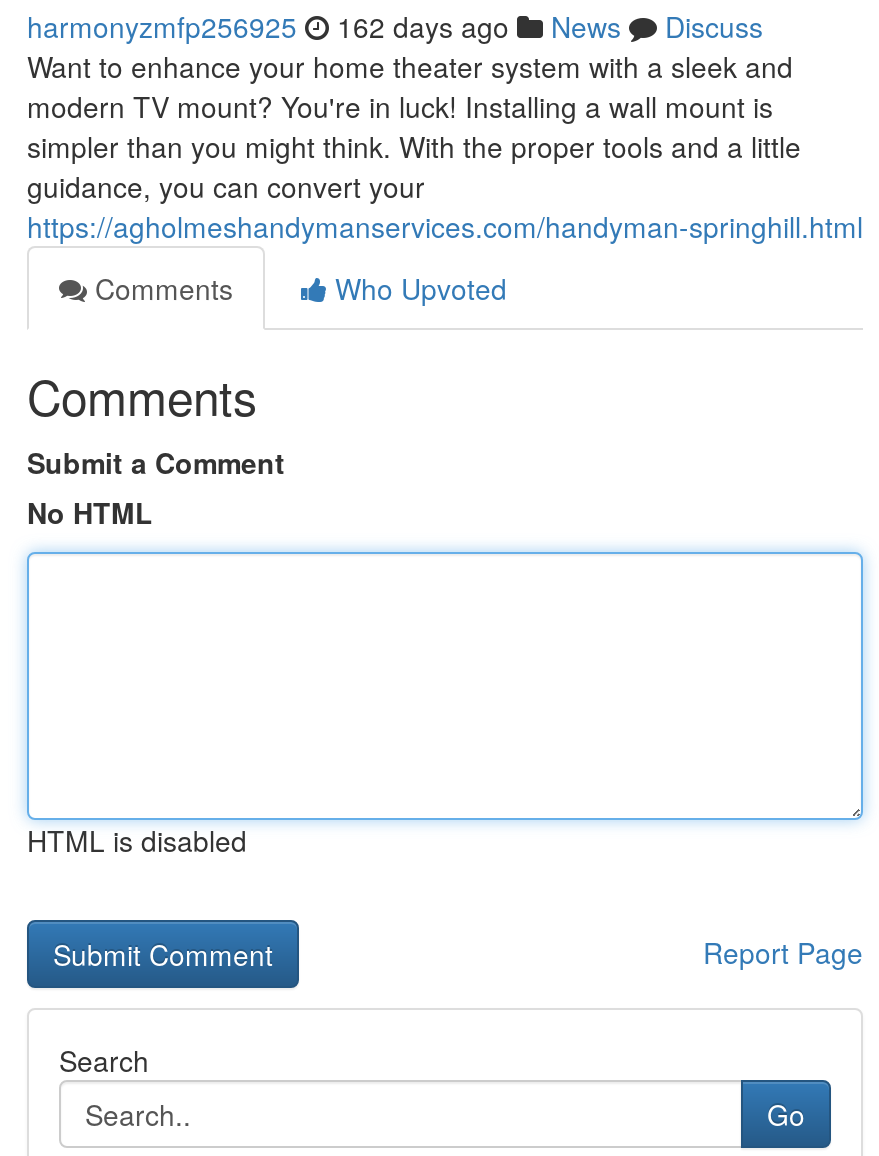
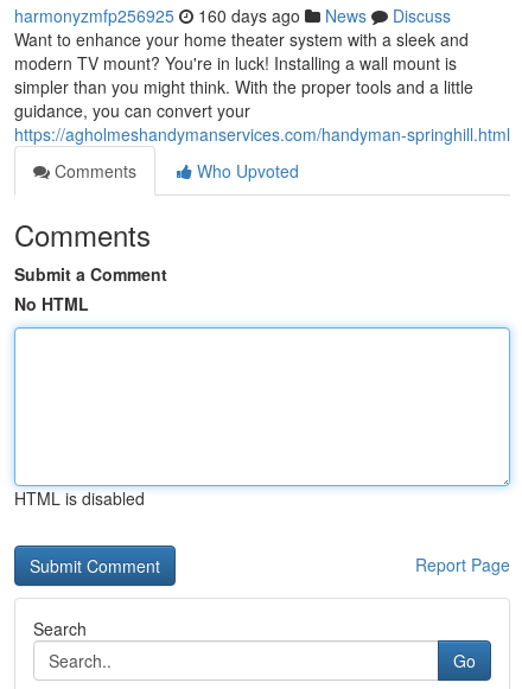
- harmonyzmfp256925 162 days ago News Discuss
+ harmonyzmfp256925 160 days ago News Discuss
